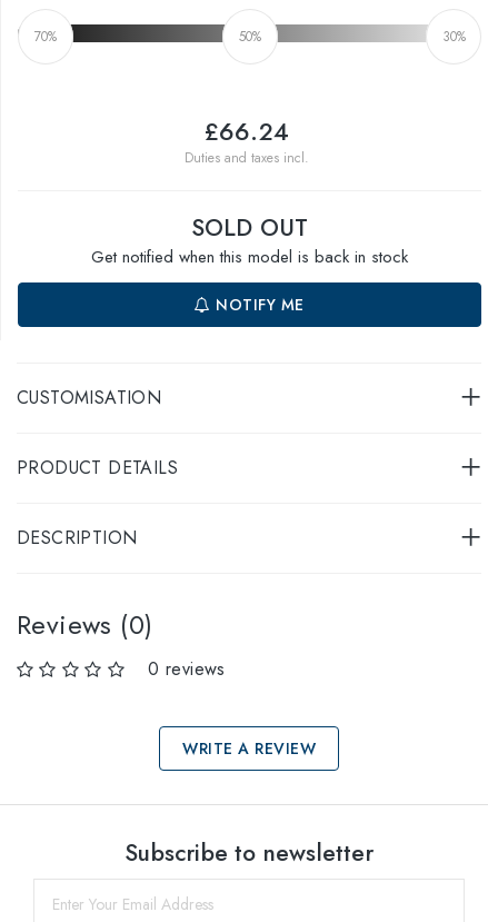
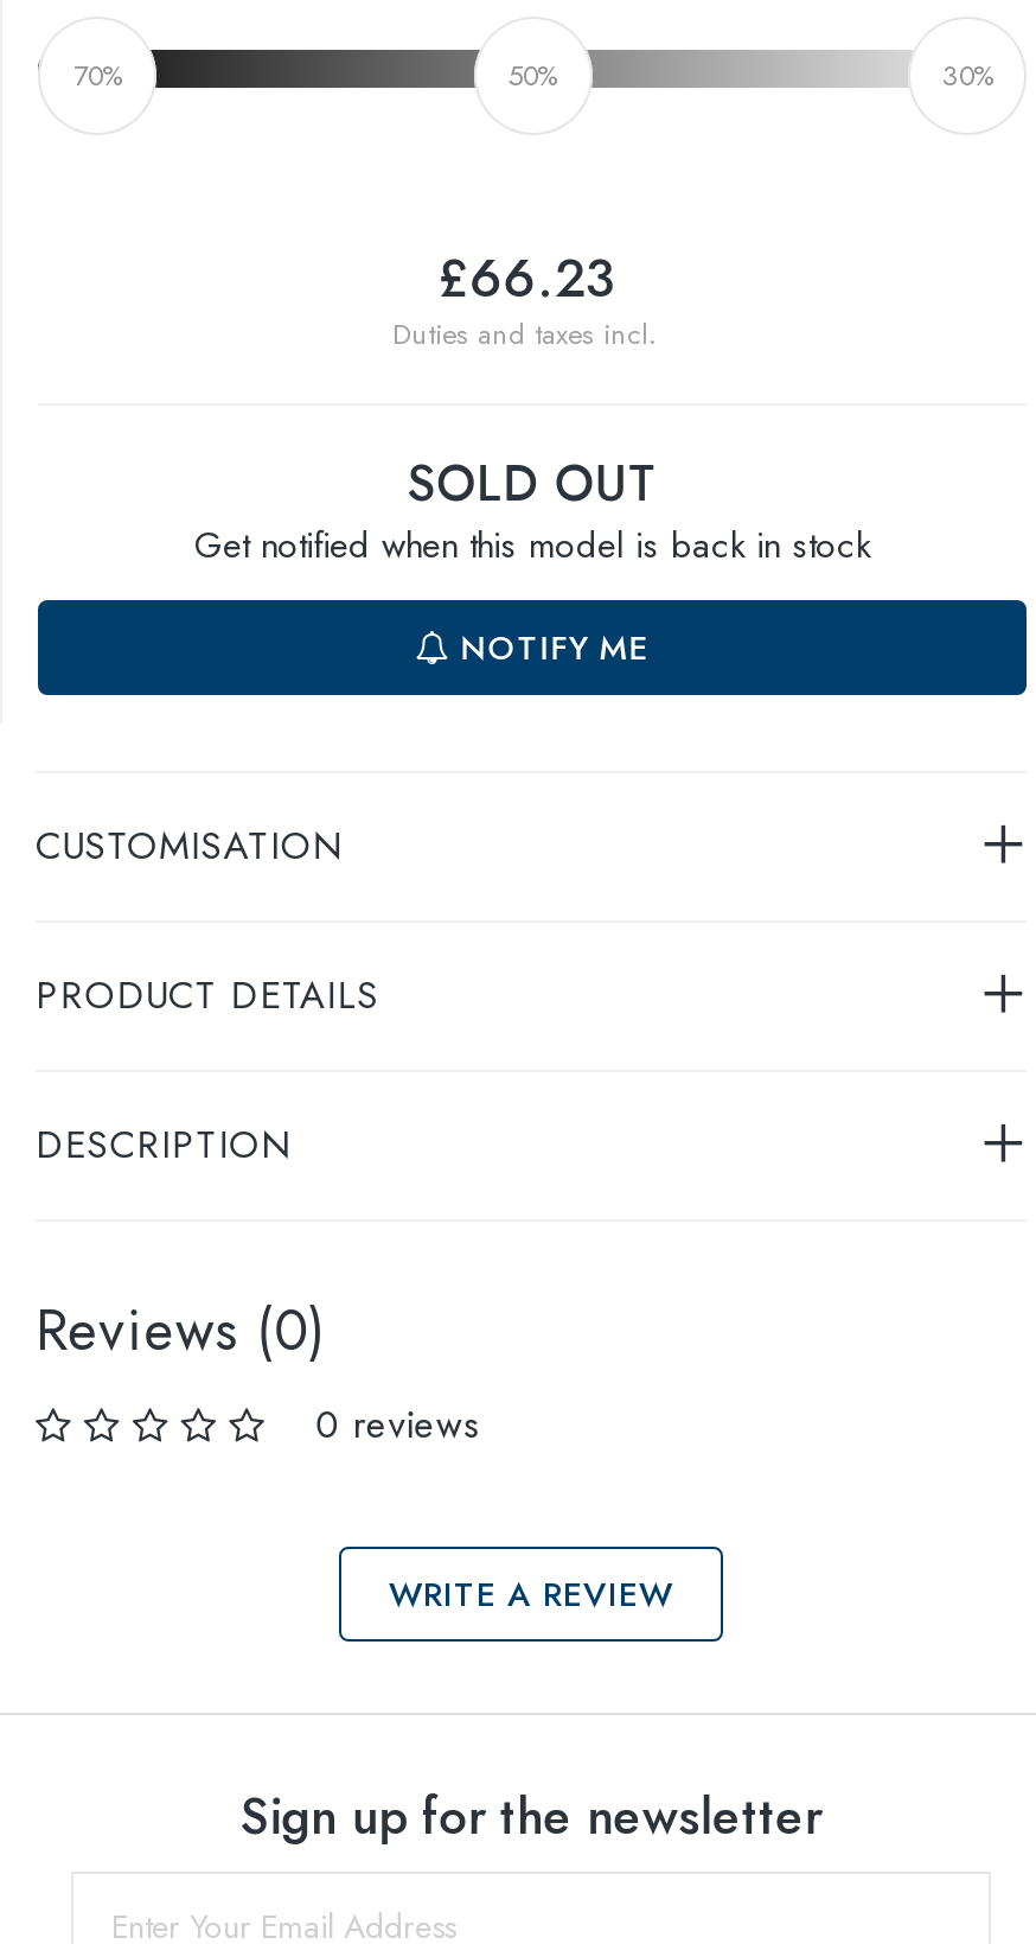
- £66.24
+ £66.23

- Subscribe to newsletter
+ Sign up for the newsletter
